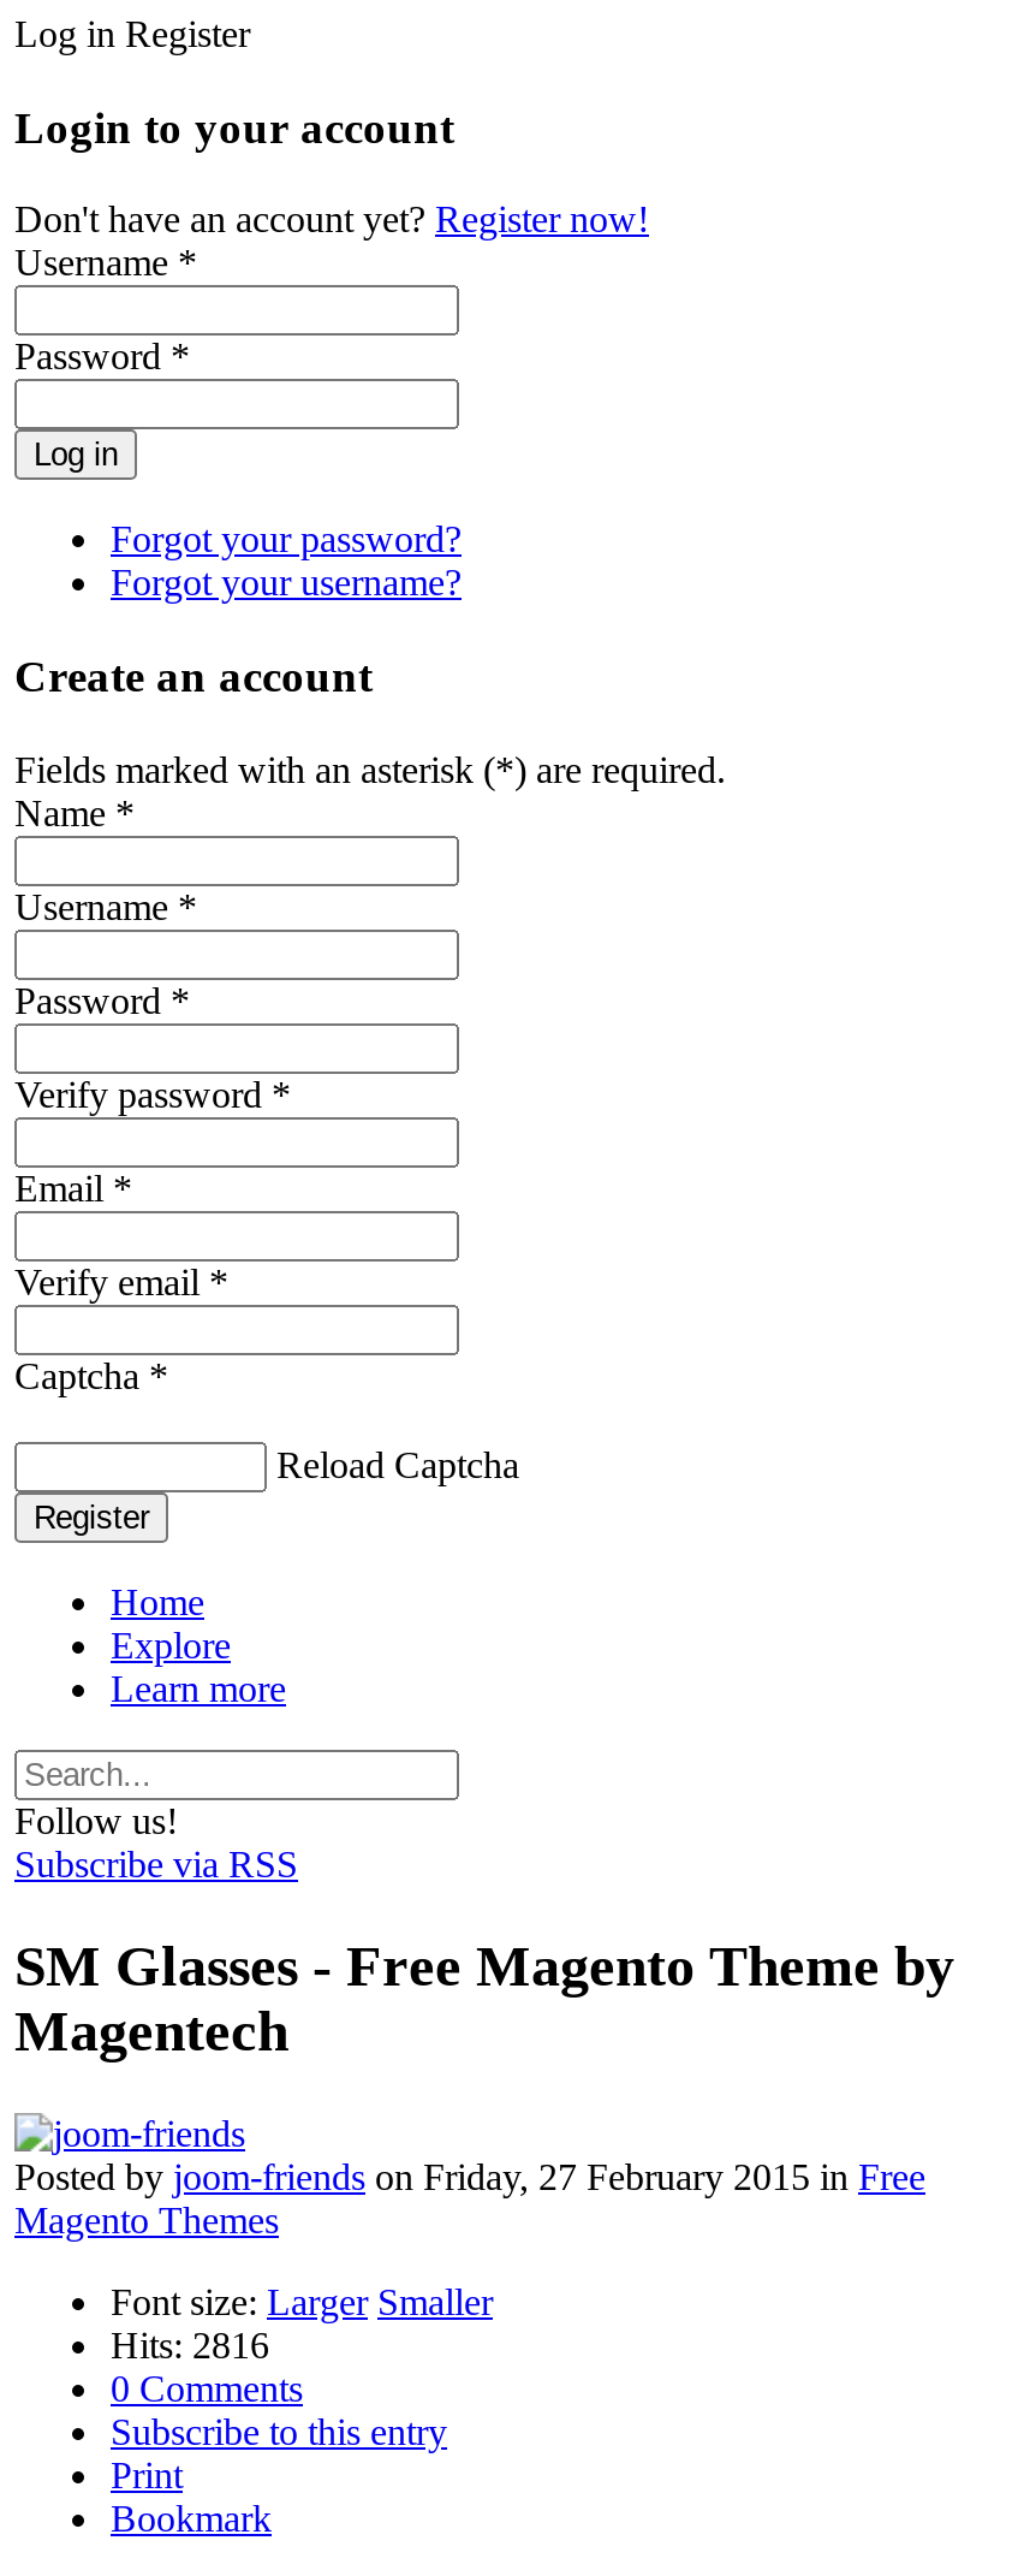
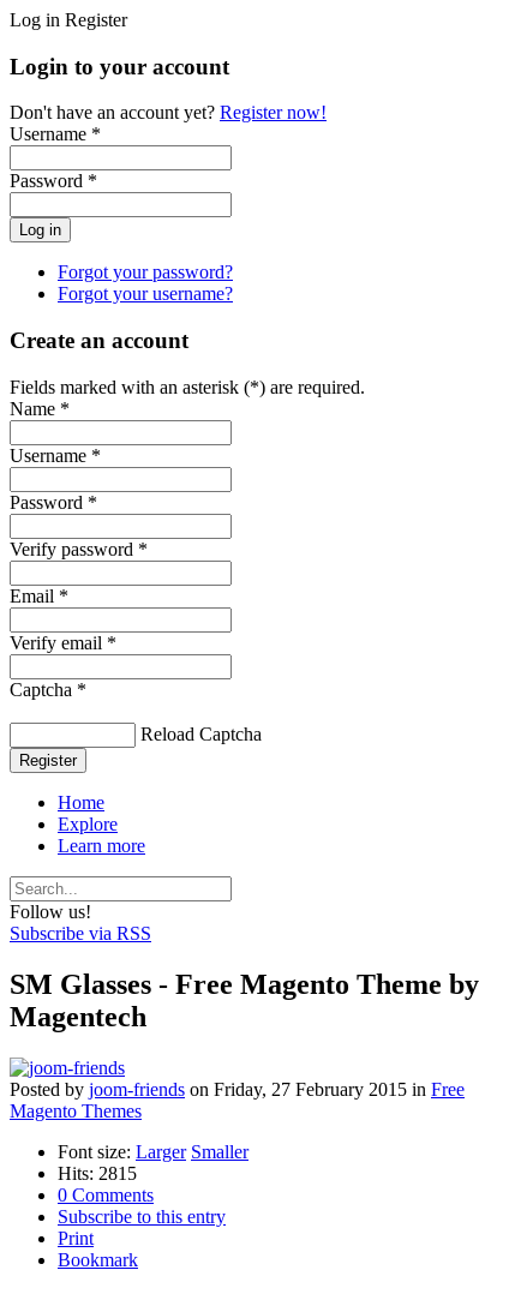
- Hits: 2816
+ Hits: 2815
